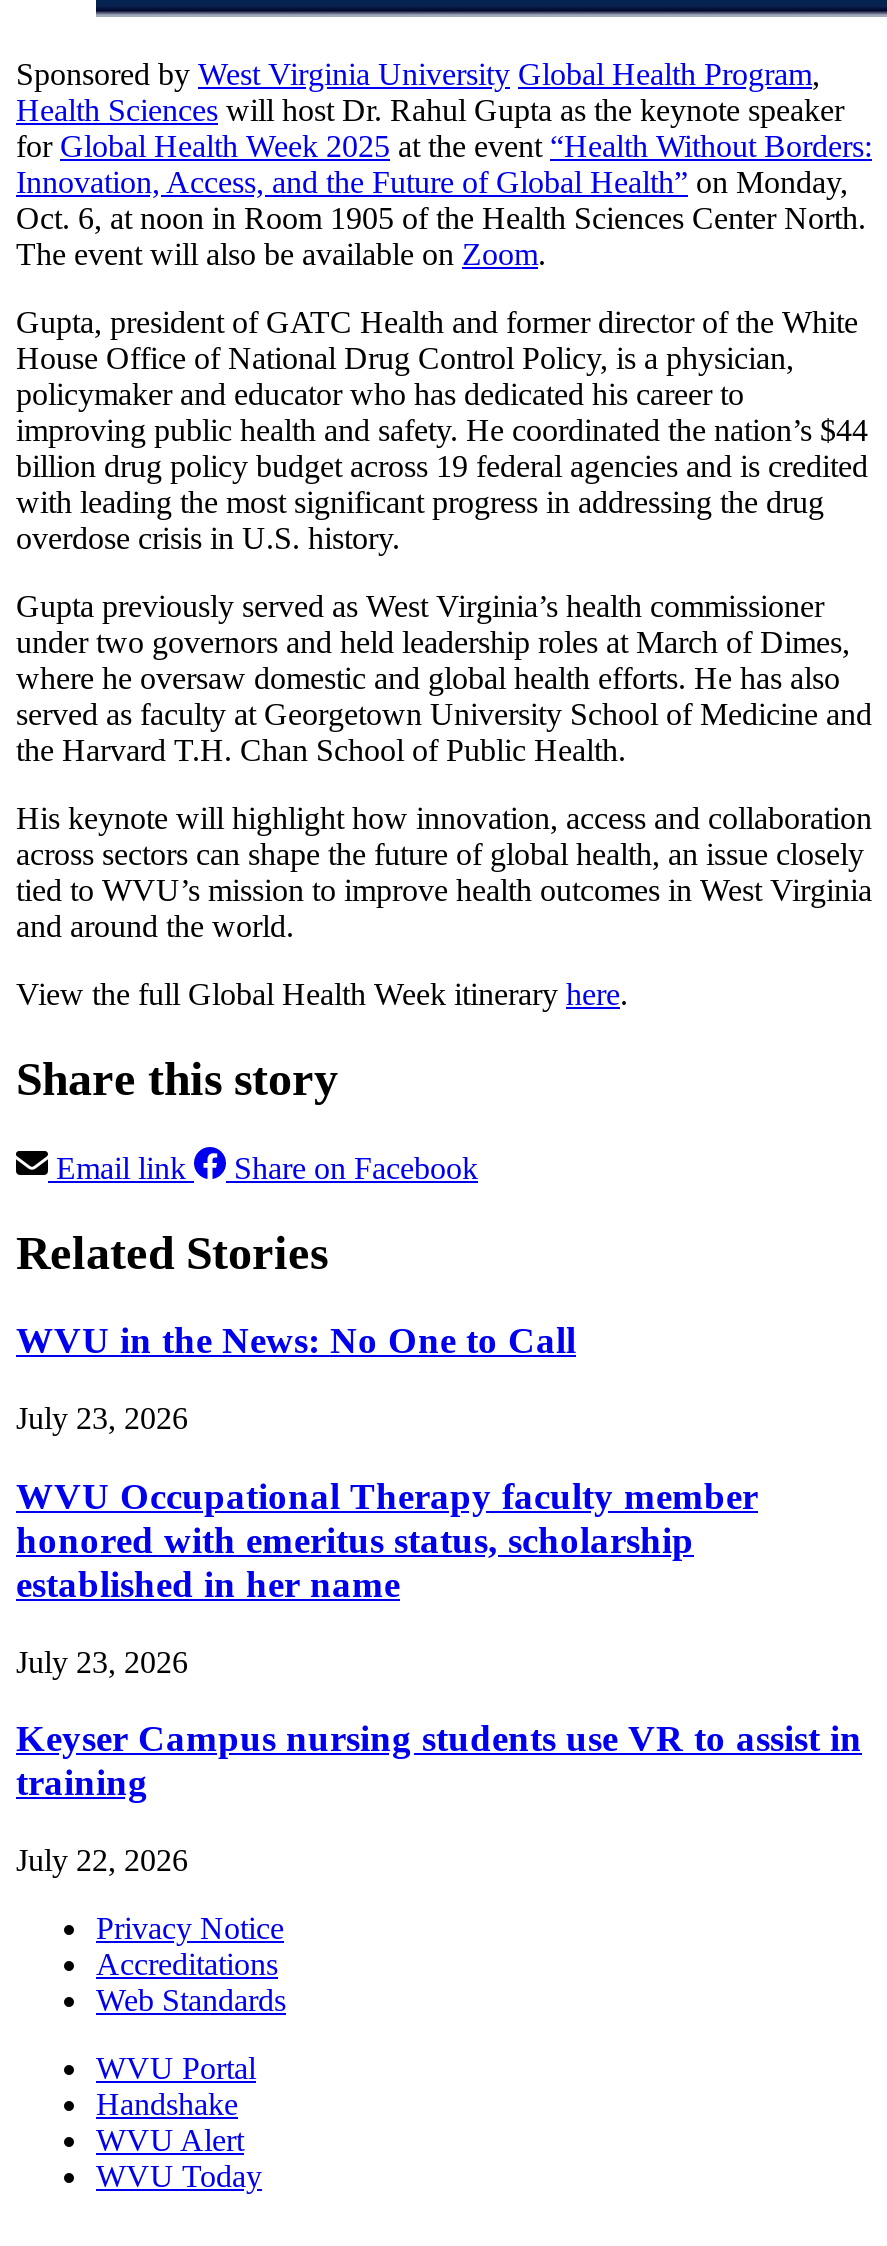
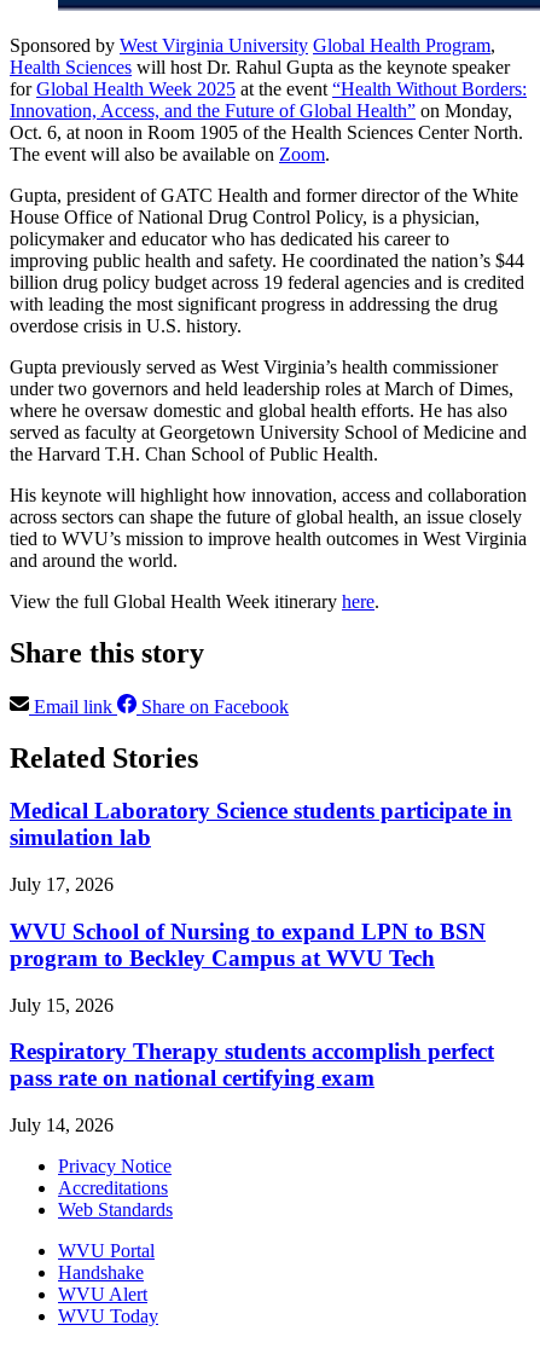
- WVU in the News: No One to Call
+ Medical Laboratory Science students participate in
+ simulation lab

- July 23, 2026
+ July 17, 2026

- WVU Occupational Therapy faculty member
- honored with emeritus status, scholarship
- established in her name
+ WVU School of Nursing to expand LPN to BSN
+ program to Beckley Campus at WVU Tech

- July 23, 2026
+ July 15, 2026

- Keyser Campus nursing students use VR to assist in
- training
+ Respiratory Therapy students accomplish perfect
+ pass rate on national certifying exam

- July 22, 2026
+ July 14, 2026
